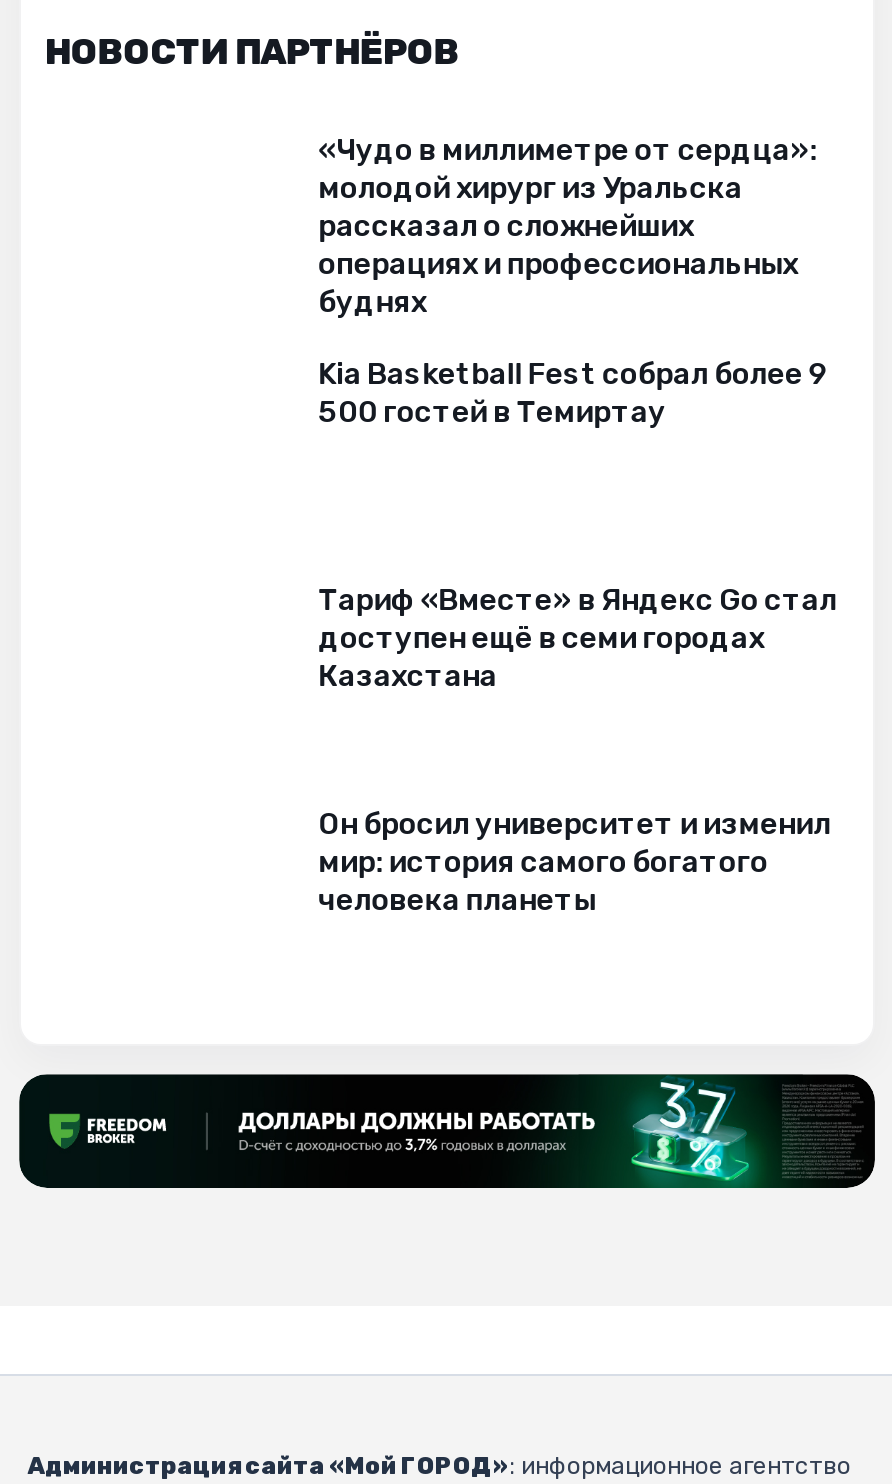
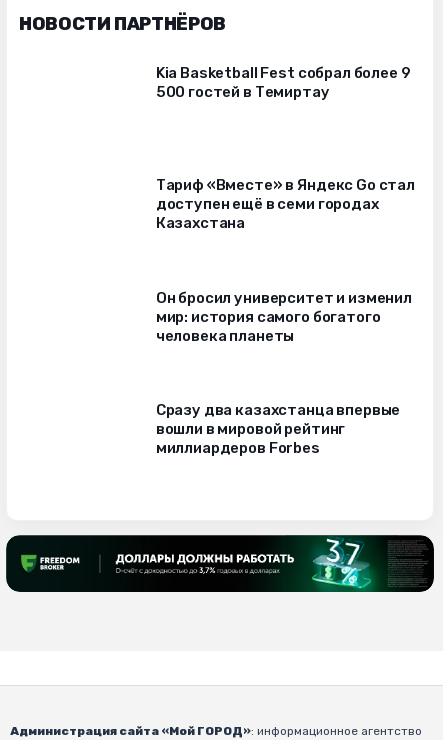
- «Чудо в миллиметре от сердца»:
- молодой хирург из Уральска
- рассказал о сложнейших
- операциях и профессиональных
- буднях

moved up: 500 гостей в Темиртау | Тариф «Вместе» в Яндекс Go стал | доступен ещё в семи городах | Казахстана | Он бросил университет и изменил | мир: история самого богатого | человека планеты

+ Сразу два казахстанца впервые
+ вошли в мировой рейтинг
+ миллиардеров Forbes
